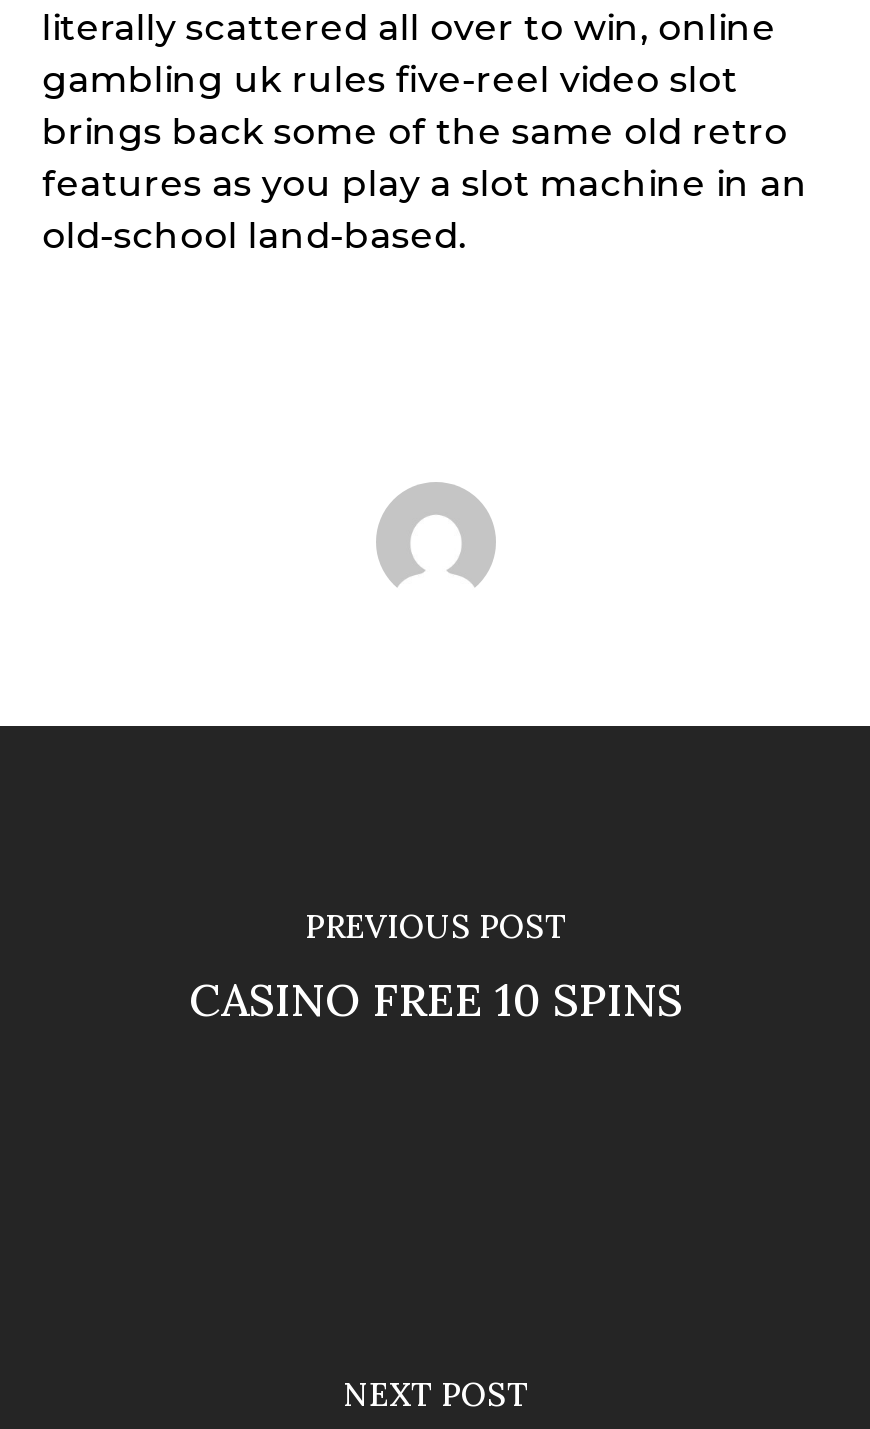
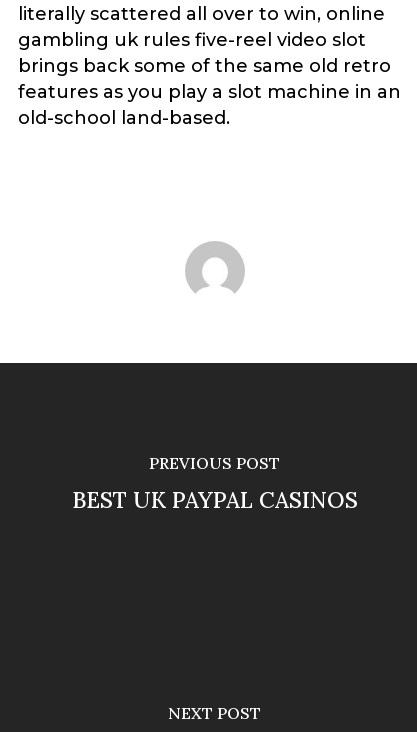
- CASINO FREE 10 SPINS
+ BEST UK PAYPAL CASINOS
